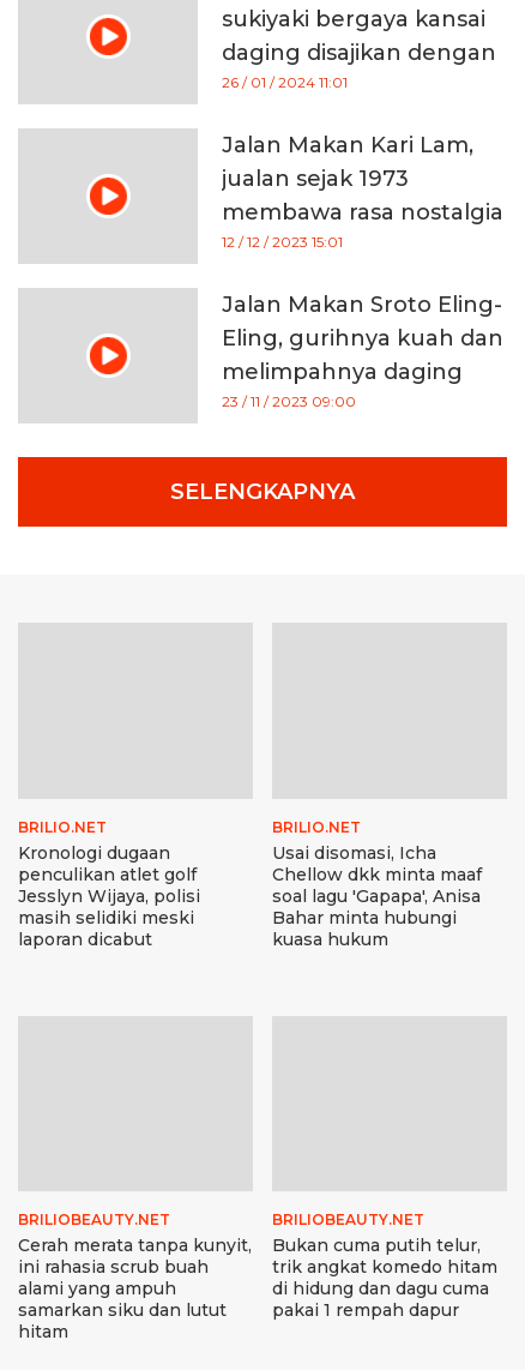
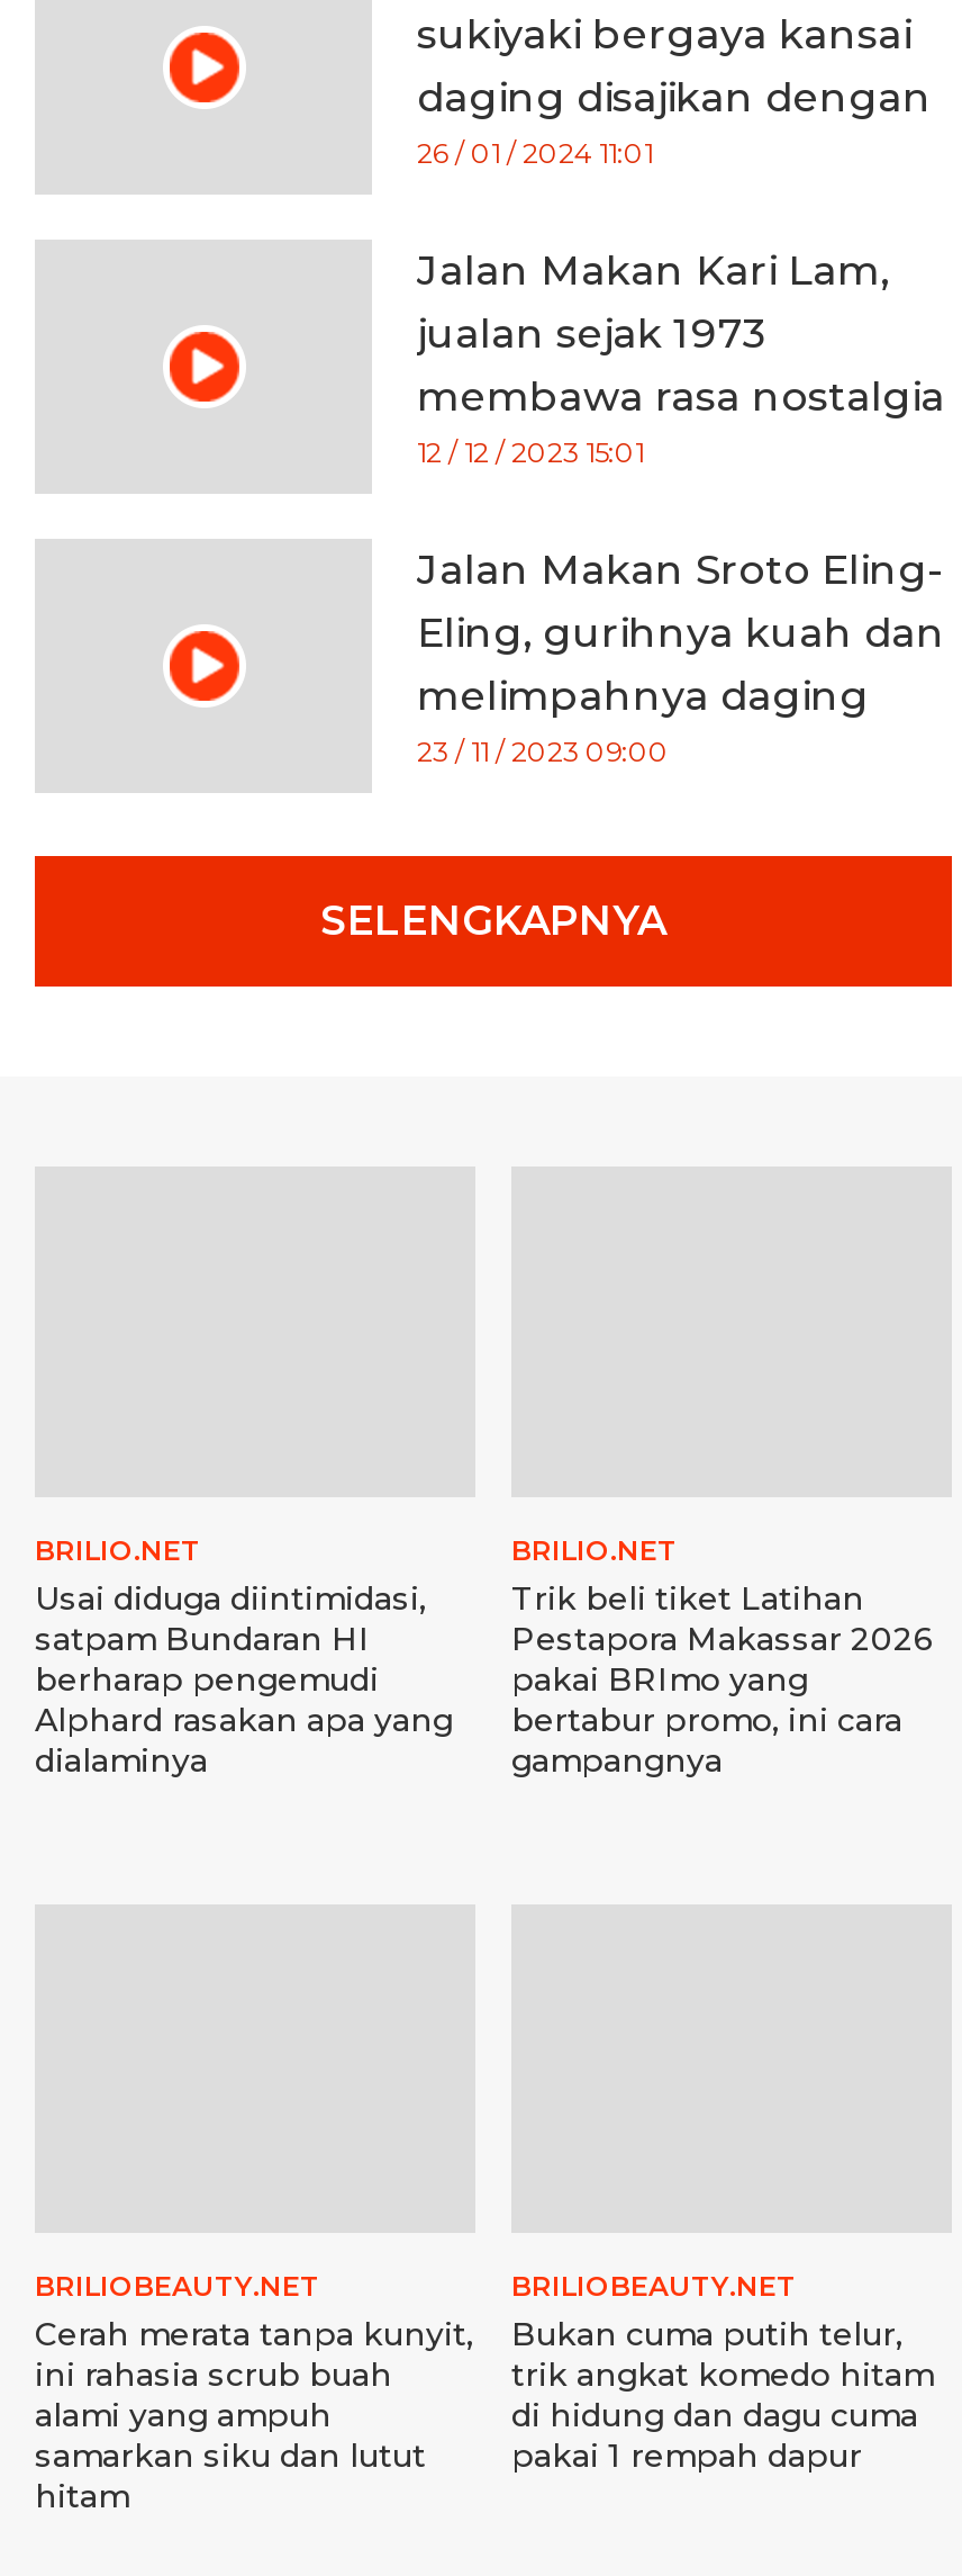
- Kronologi dugaan
- penculikan atlet golf
- Jesslyn Wijaya, polisi
- masih selidiki meski
- laporan dicabut
+ Usai diduga diintimidasi,
+ satpam Bundaran HI
+ berharap pengemudi
+ Alphard rasakan apa yang
+ dialaminya

- Usai disomasi, Icha
- Chellow dkk minta maaf
- soal lagu 'Gapapa', Anisa
- Bahar minta hubungi
- kuasa hukum
+ Trik beli tiket Latihan
+ Pestapora Makassar 2026
+ pakai BRImo yang
+ bertabur promo, ini cara
+ gampangnya
